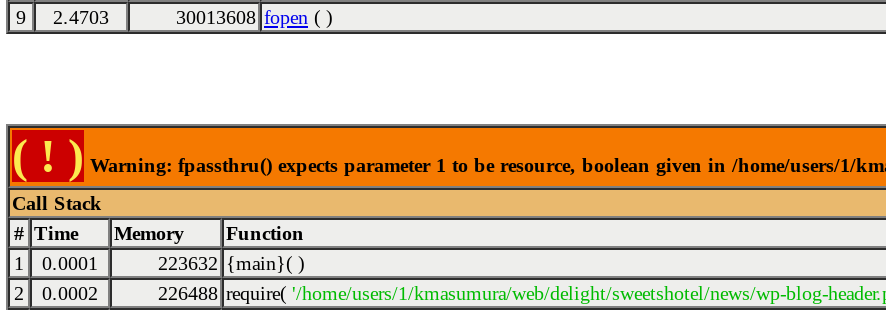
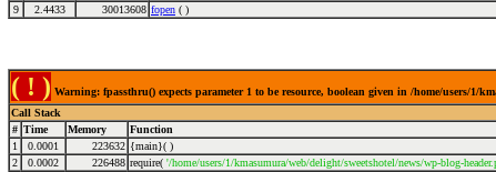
- 9 2.4703
+ 9 2.4433
